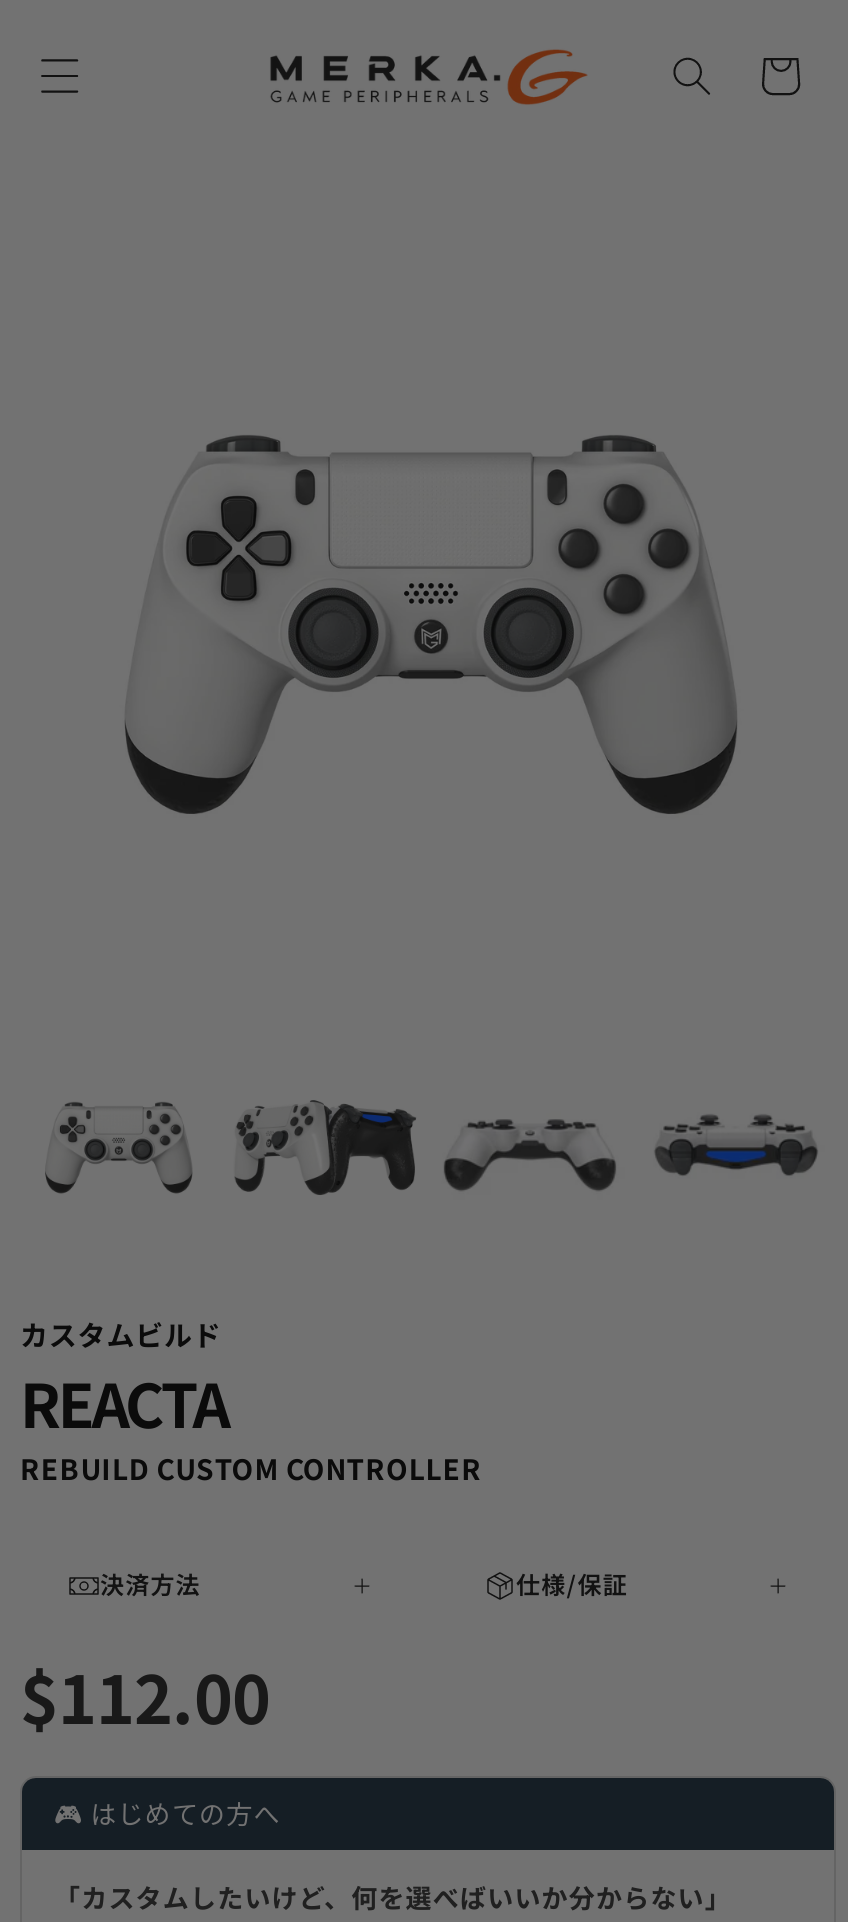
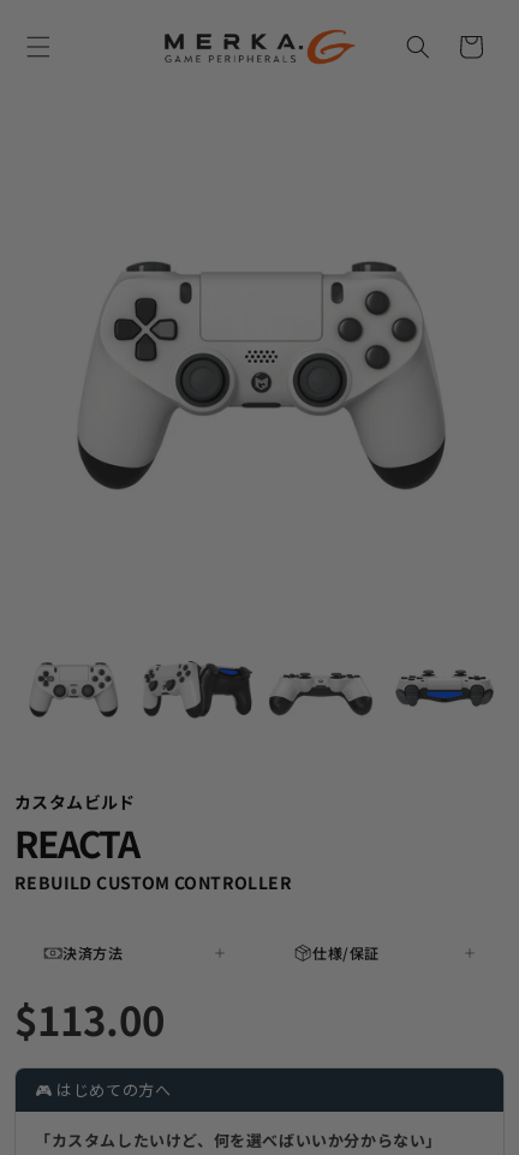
- $112.00
+ $113.00
